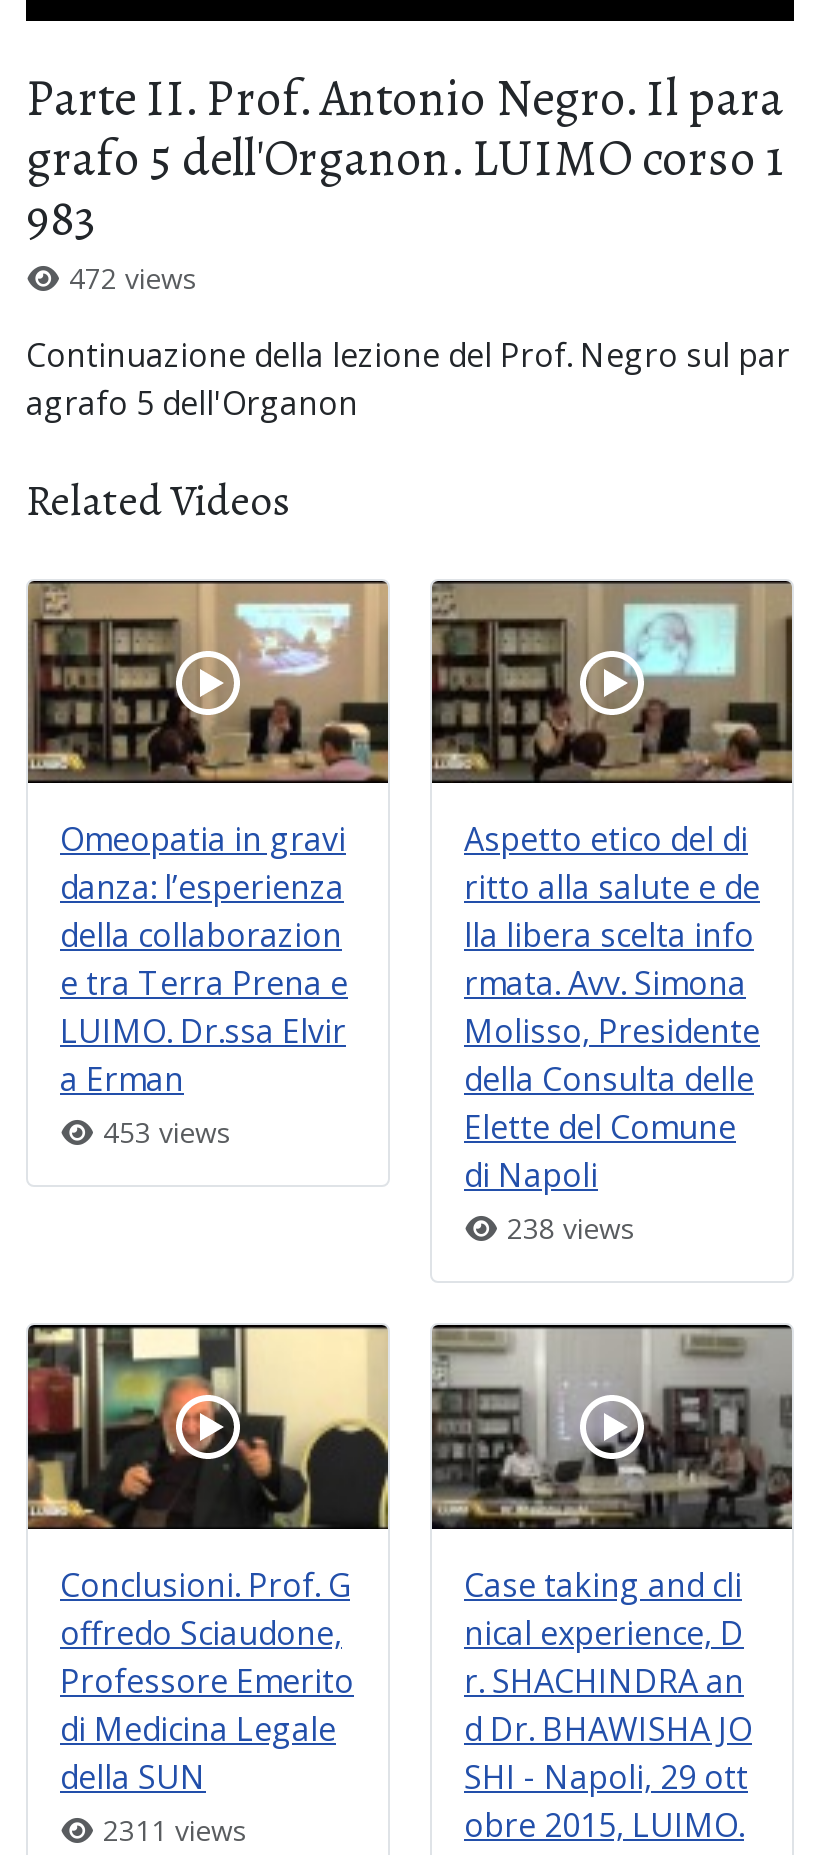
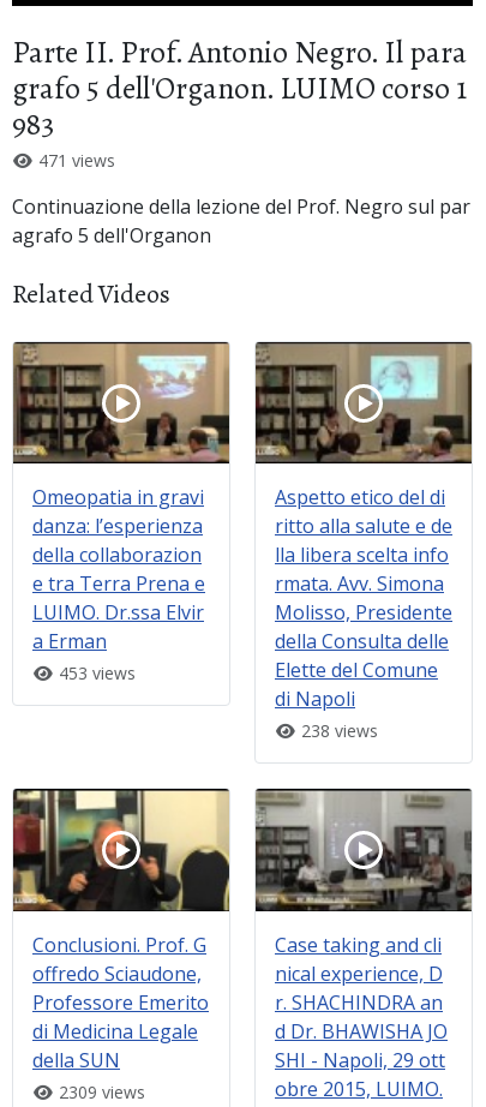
- 472 views
+ 471 views

- 2311 views
+ 2309 views
